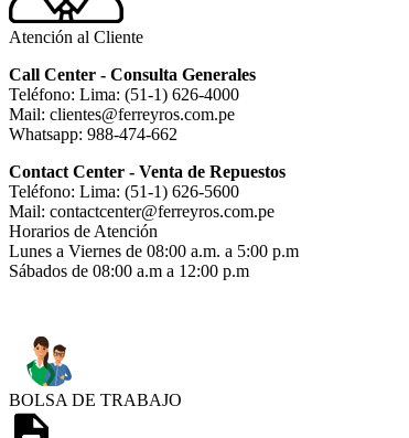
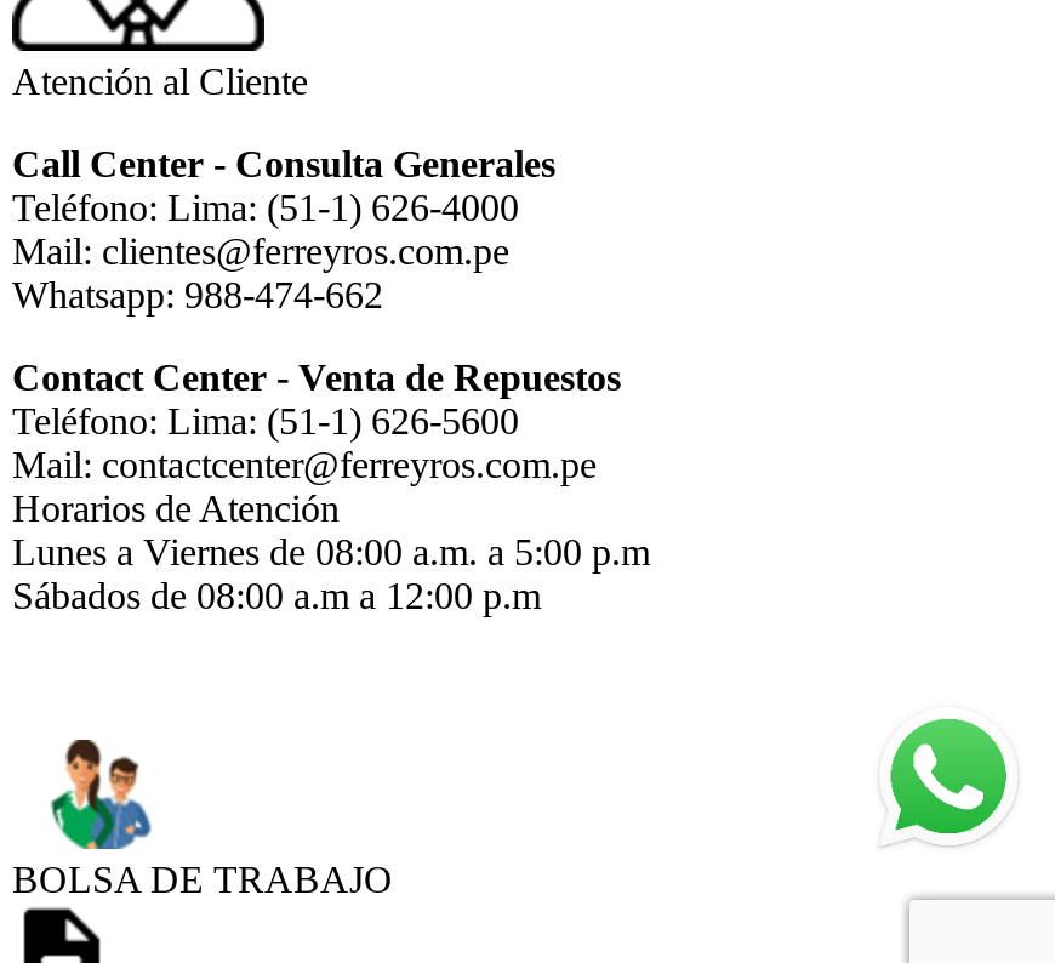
+ [image]
